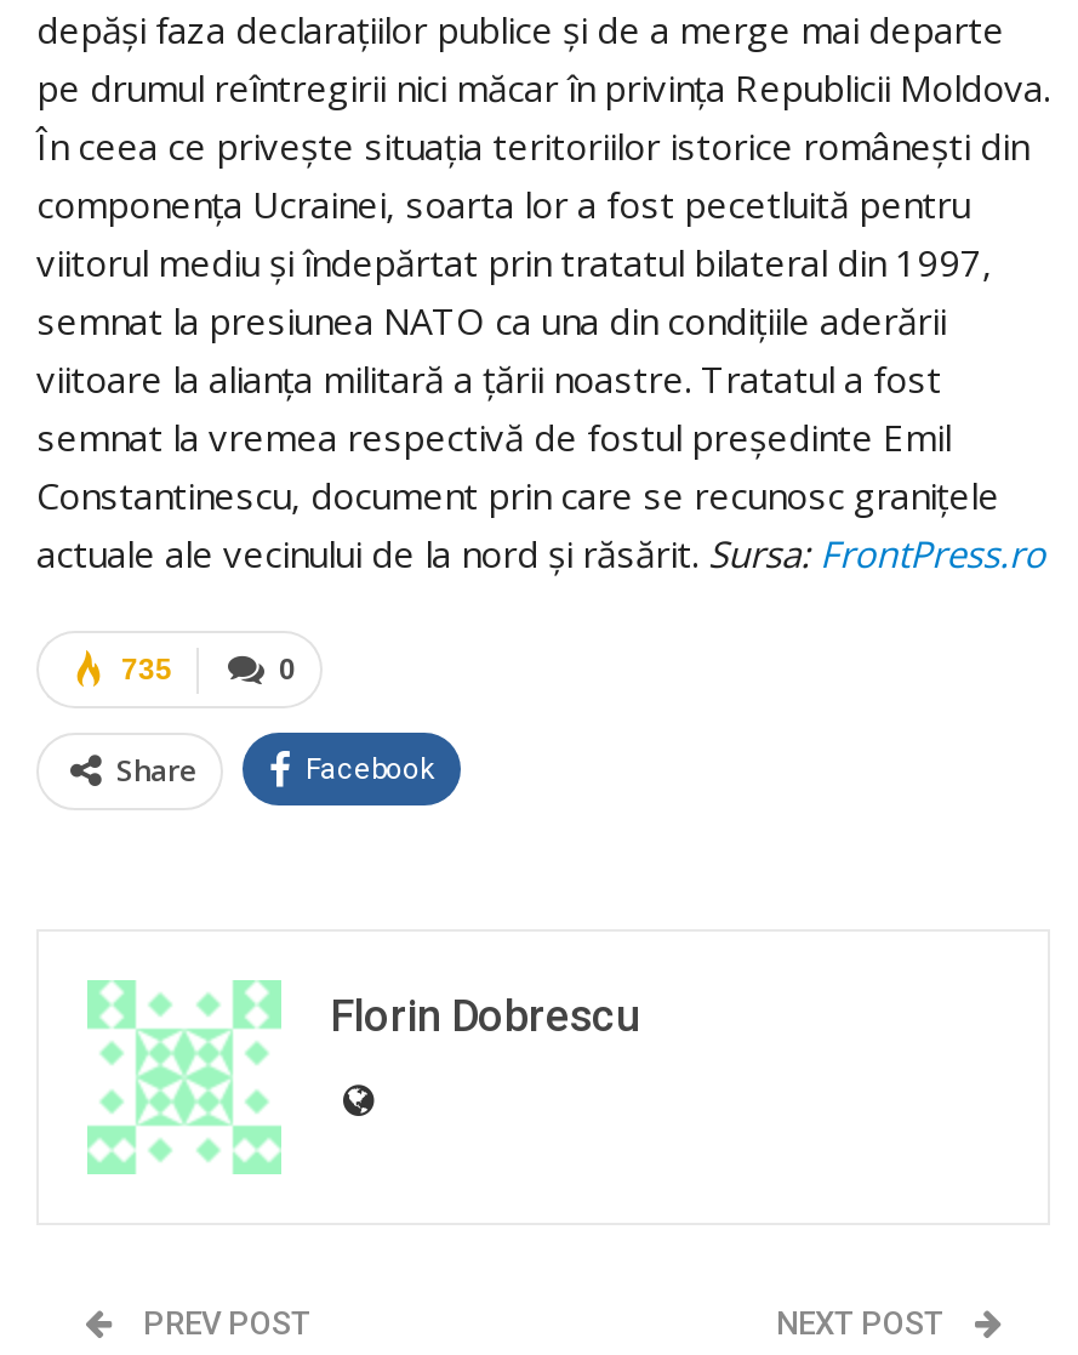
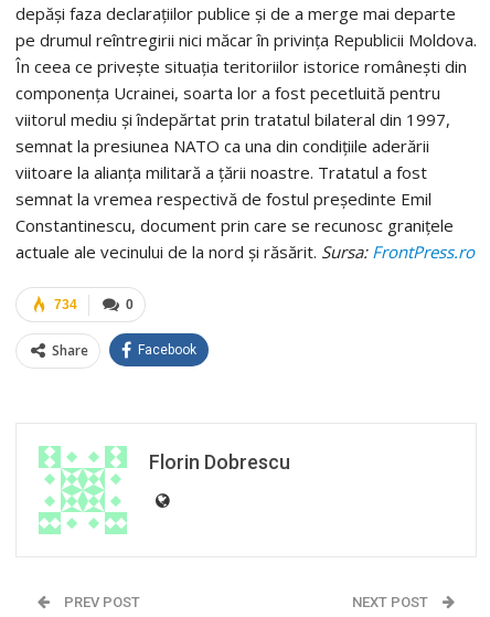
- 735
+ 734
